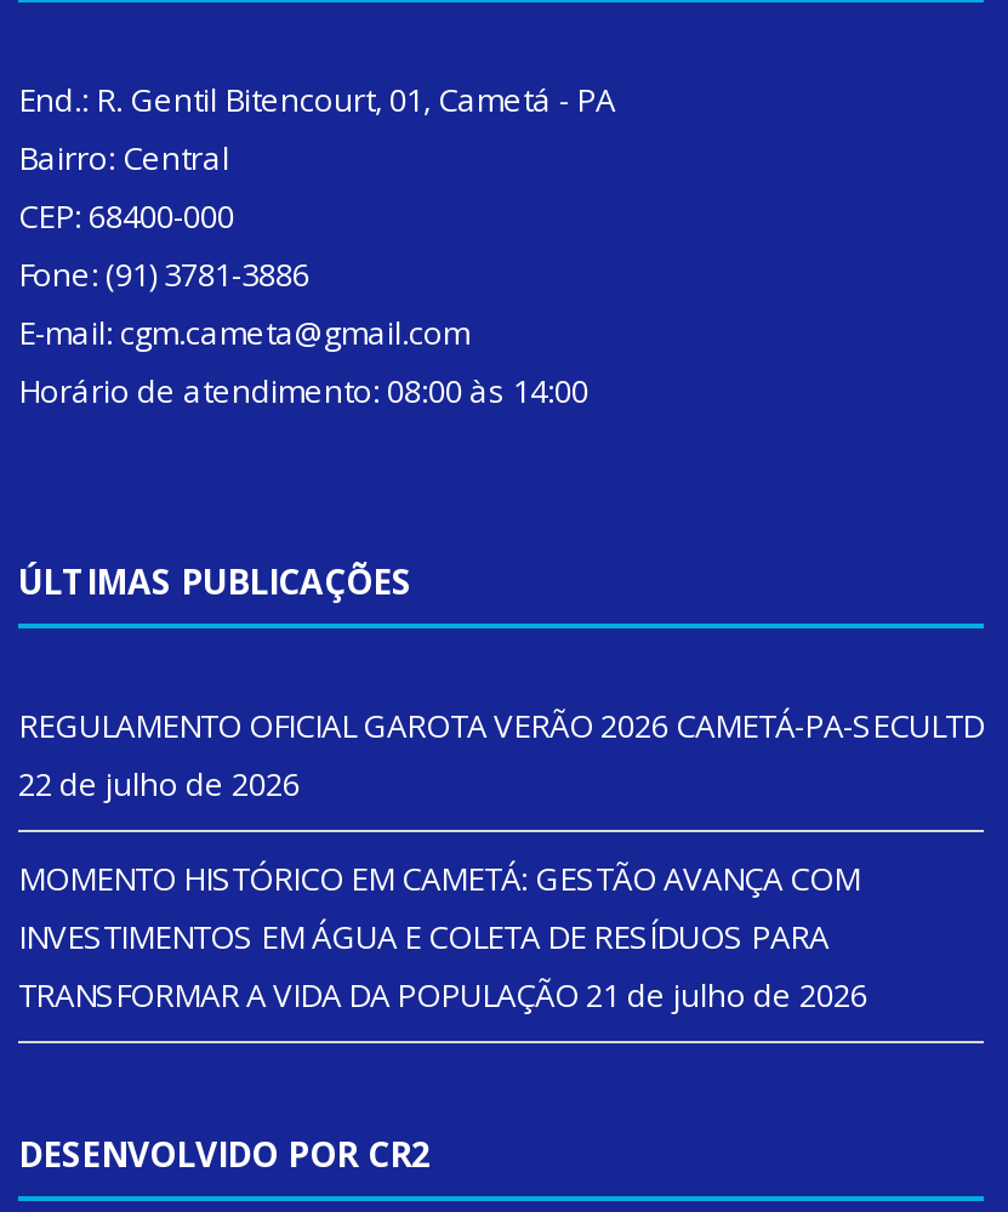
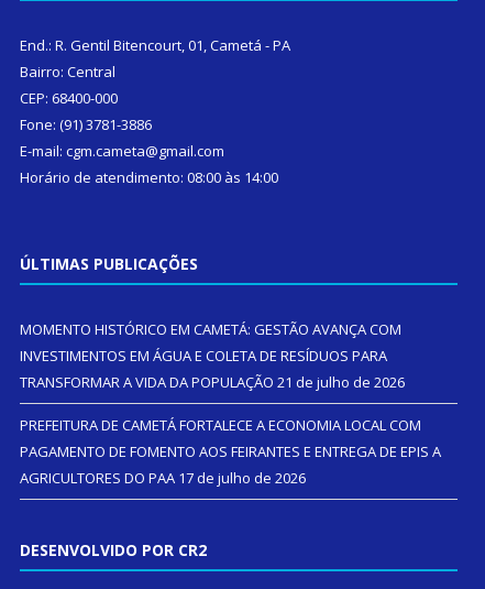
- REGULAMENTO OFICIAL GAROTA VERÃO 2026 CAMETÁ-PA-SECULTD
- 22 de julho de 2026

moved up: MOMENTO HISTÓRICO EM CAMETÁ: GESTÃO AVANÇA COM | INVESTIMENTOS EM ÁGUA E COLETA DE RESÍDUOS PARA | TRANSFORMAR A VIDA DA POPULAÇÃO 21 de julho de 2026

+ PREFEITURA DE CAMETÁ FORTALECE A ECONOMIA LOCAL COM
+ PAGAMENTO DE FOMENTO AOS FEIRANTES E ENTREGA DE EPIS A
+ AGRICULTORES DO PAA 17 de julho de 2026
